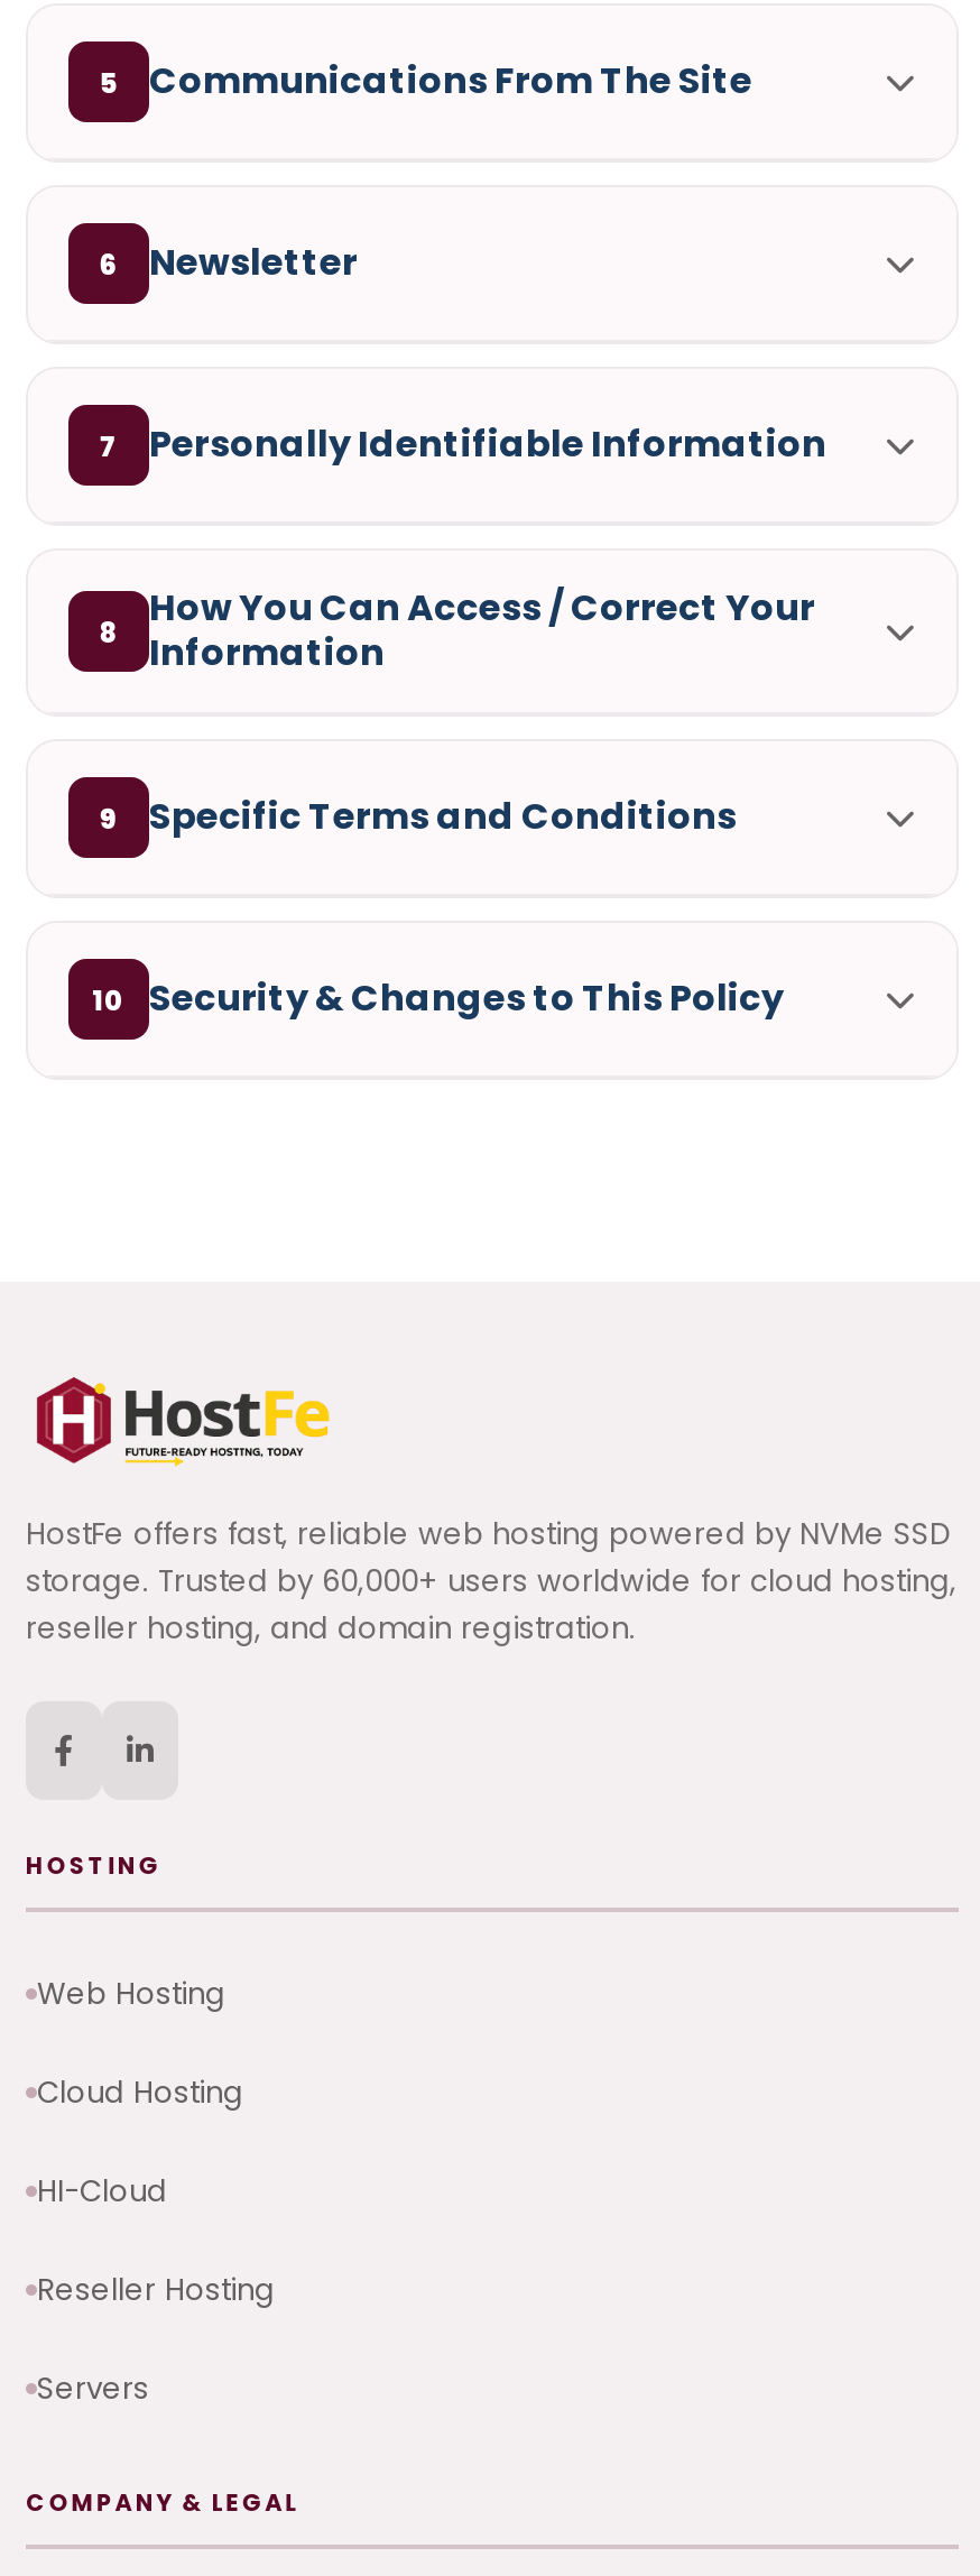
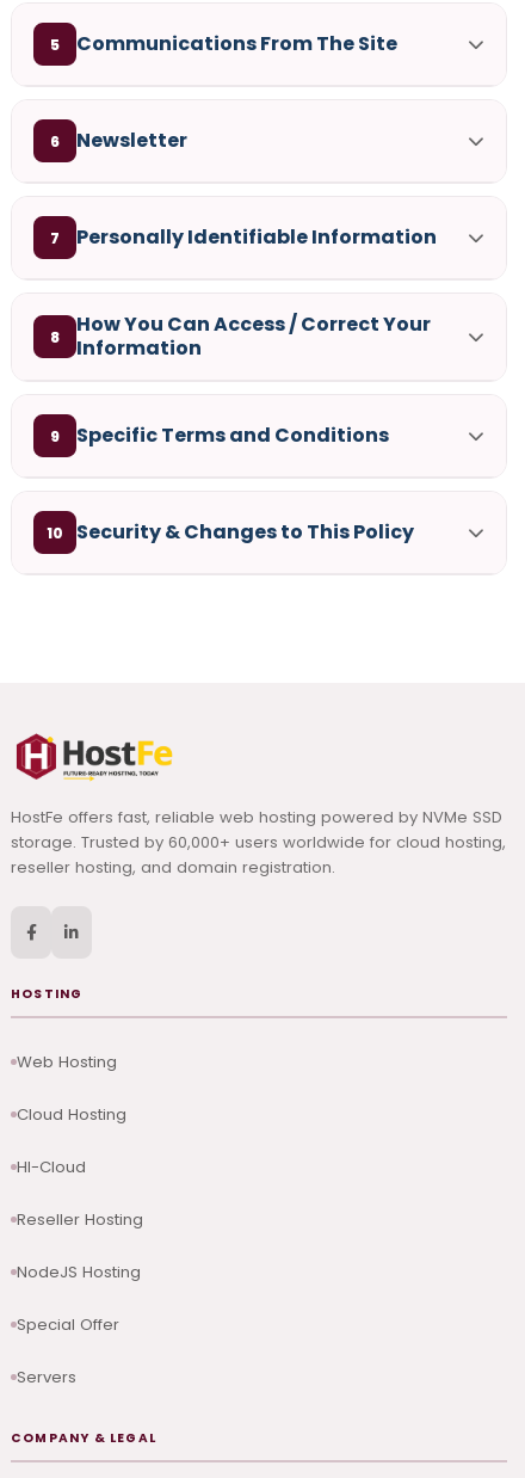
+ NodeJS Hosting
+ Special Offer
